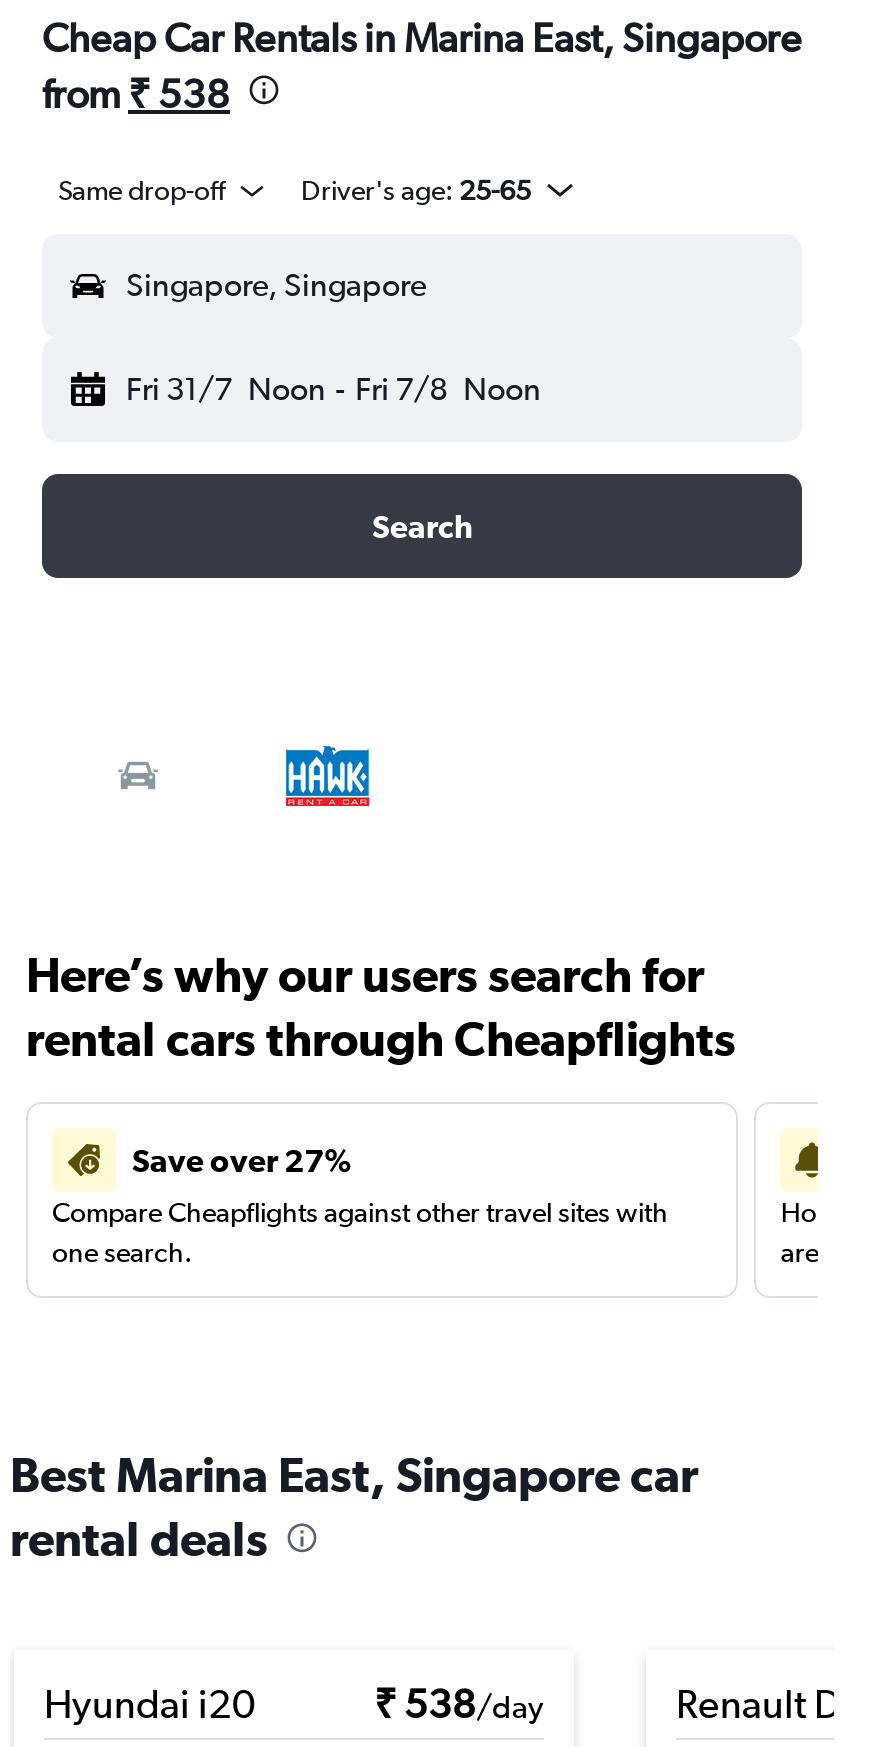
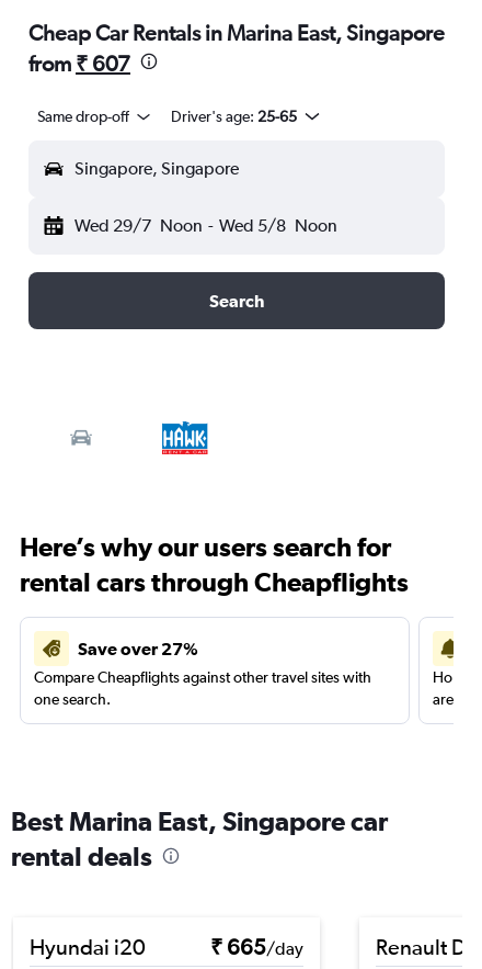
- from ₹ 538
+ from ₹ 607

- Fri 31/7 Noon - Fri 7/8 Noon
+ Wed 29/7 Noon - Wed 5/8 Noon

- ₹ 538/day
+ ₹ 665/day
